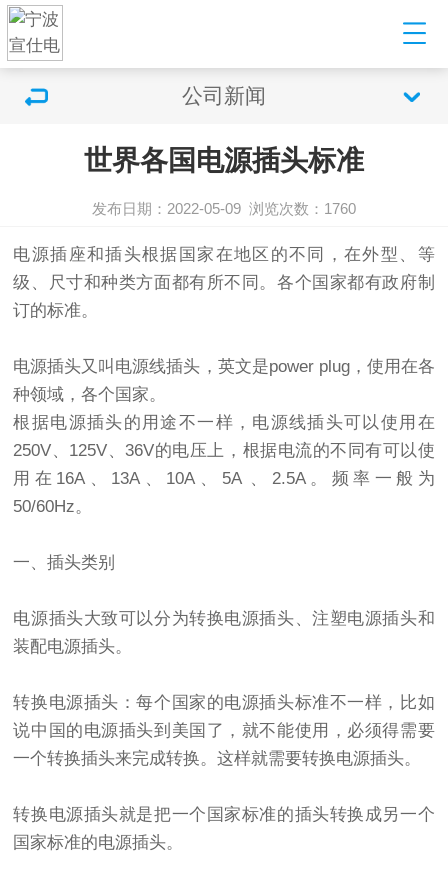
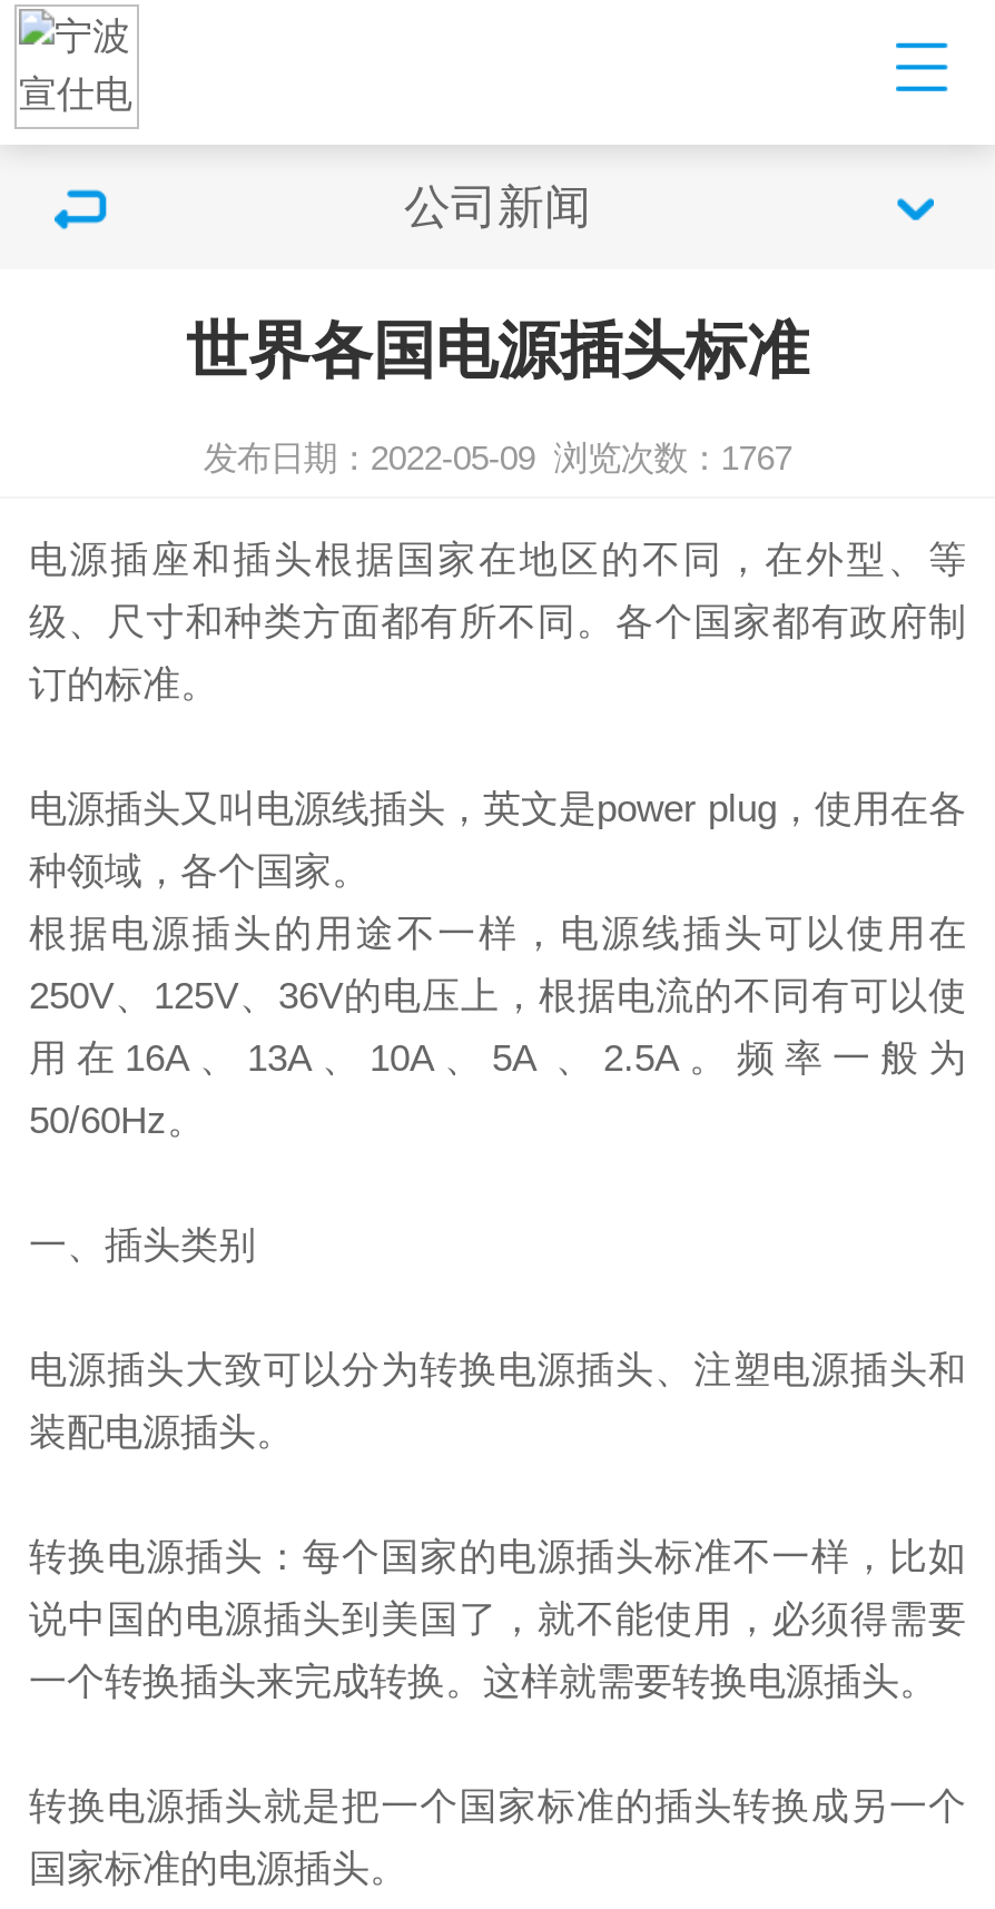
- 发布日期：2022-05-09 浏览次数：1760
+ 发布日期：2022-05-09 浏览次数：1767
